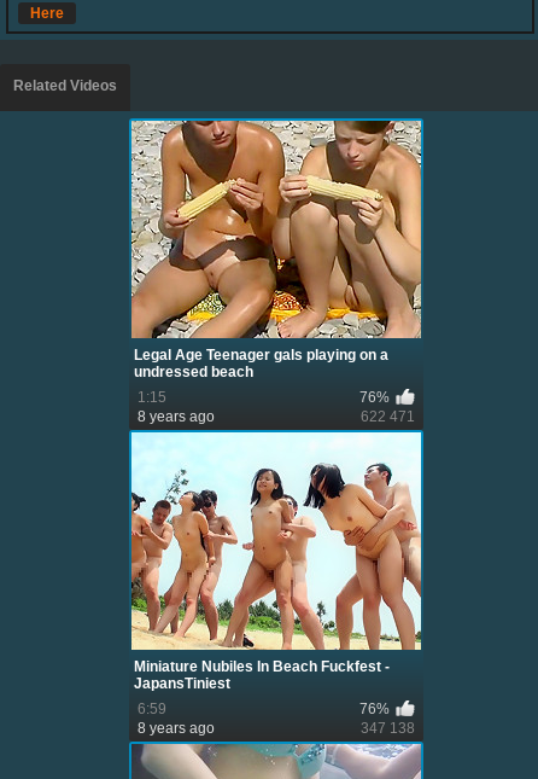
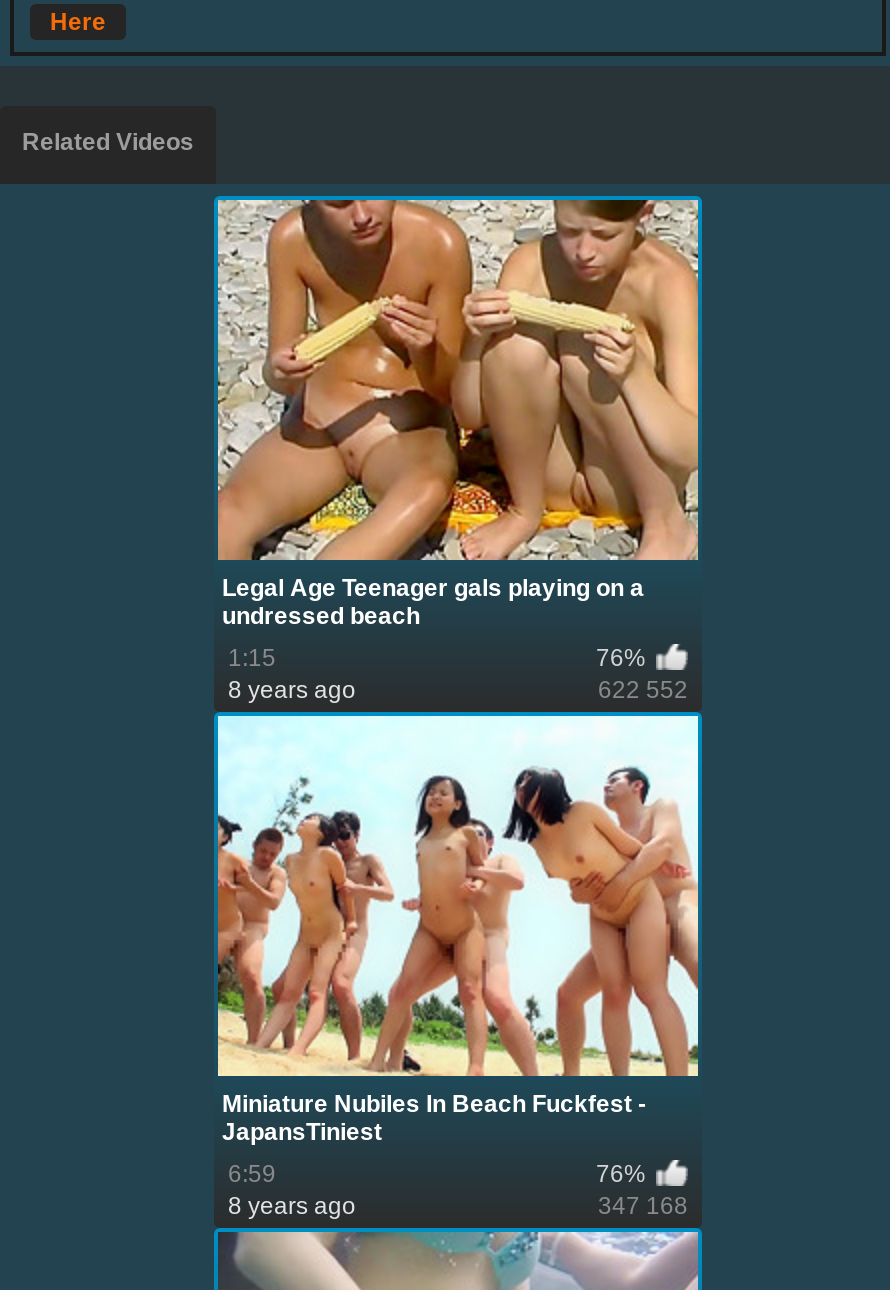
- 622 471
+ 622 552

- 347 138
+ 347 168
